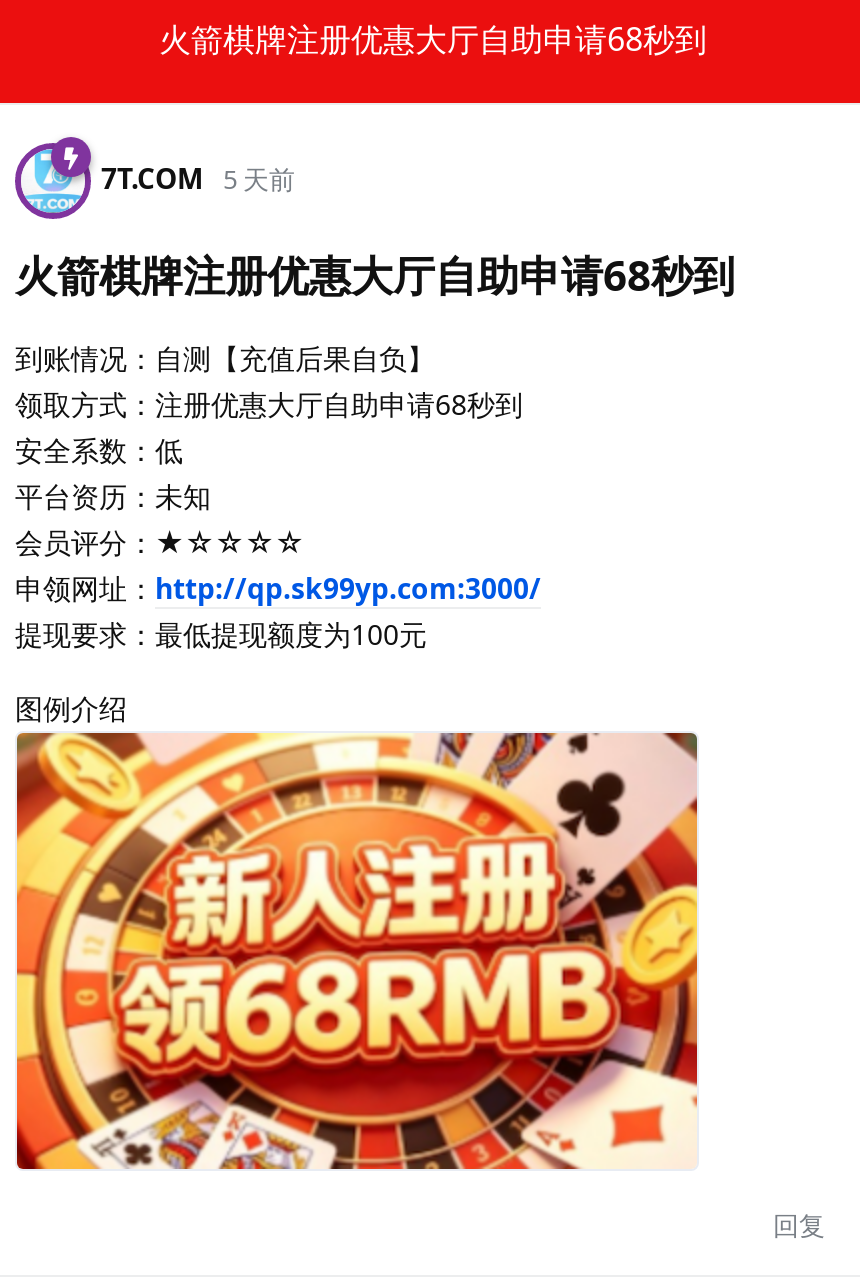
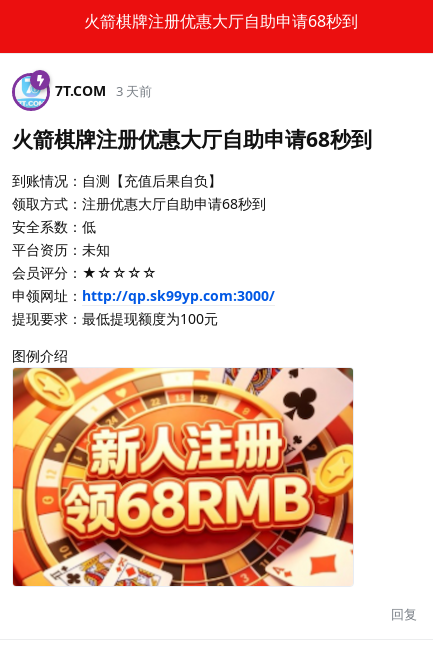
- 7T.COM 5 天前
+ 7T.COM 3 天前
